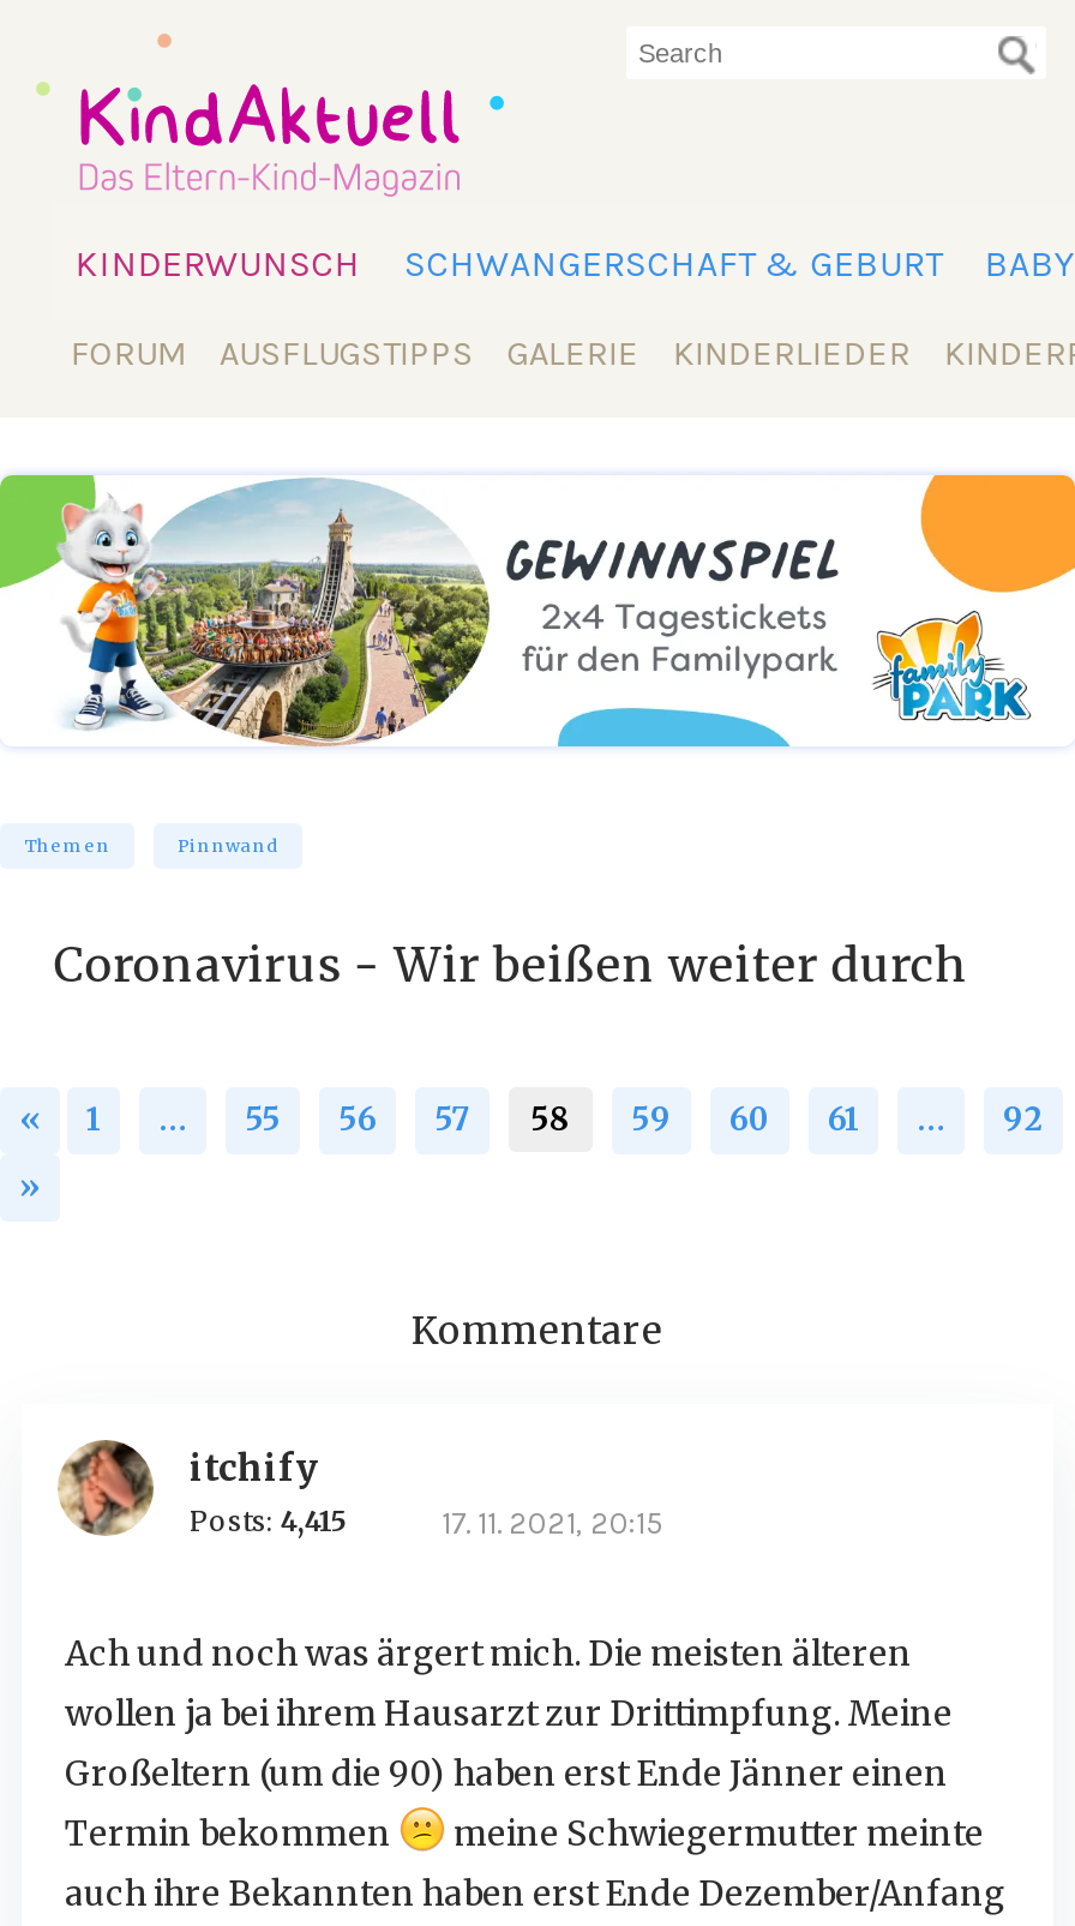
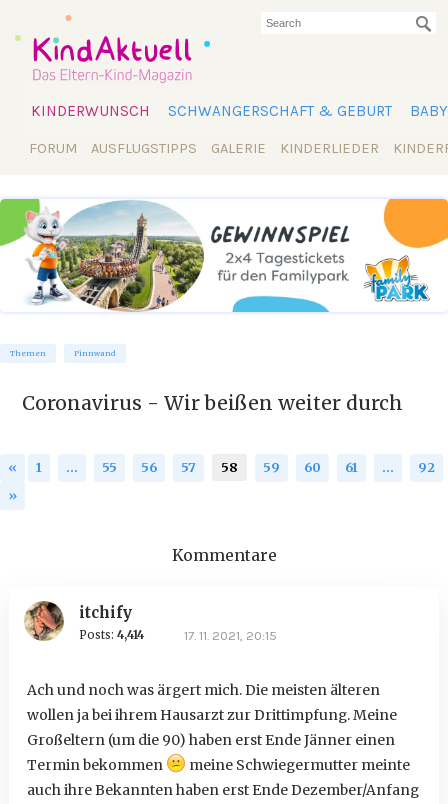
- Posts: 4,415
+ Posts: 4,414
